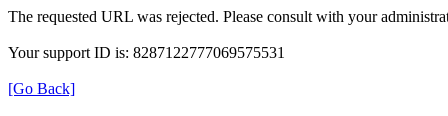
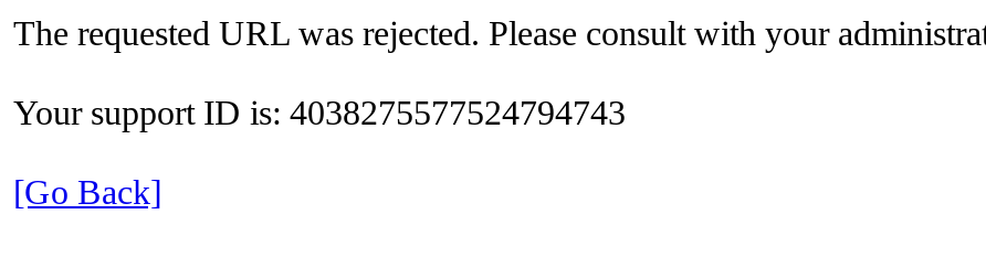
- Your support ID is: 8287122777069575531
+ Your support ID is: 4038275577524794743
